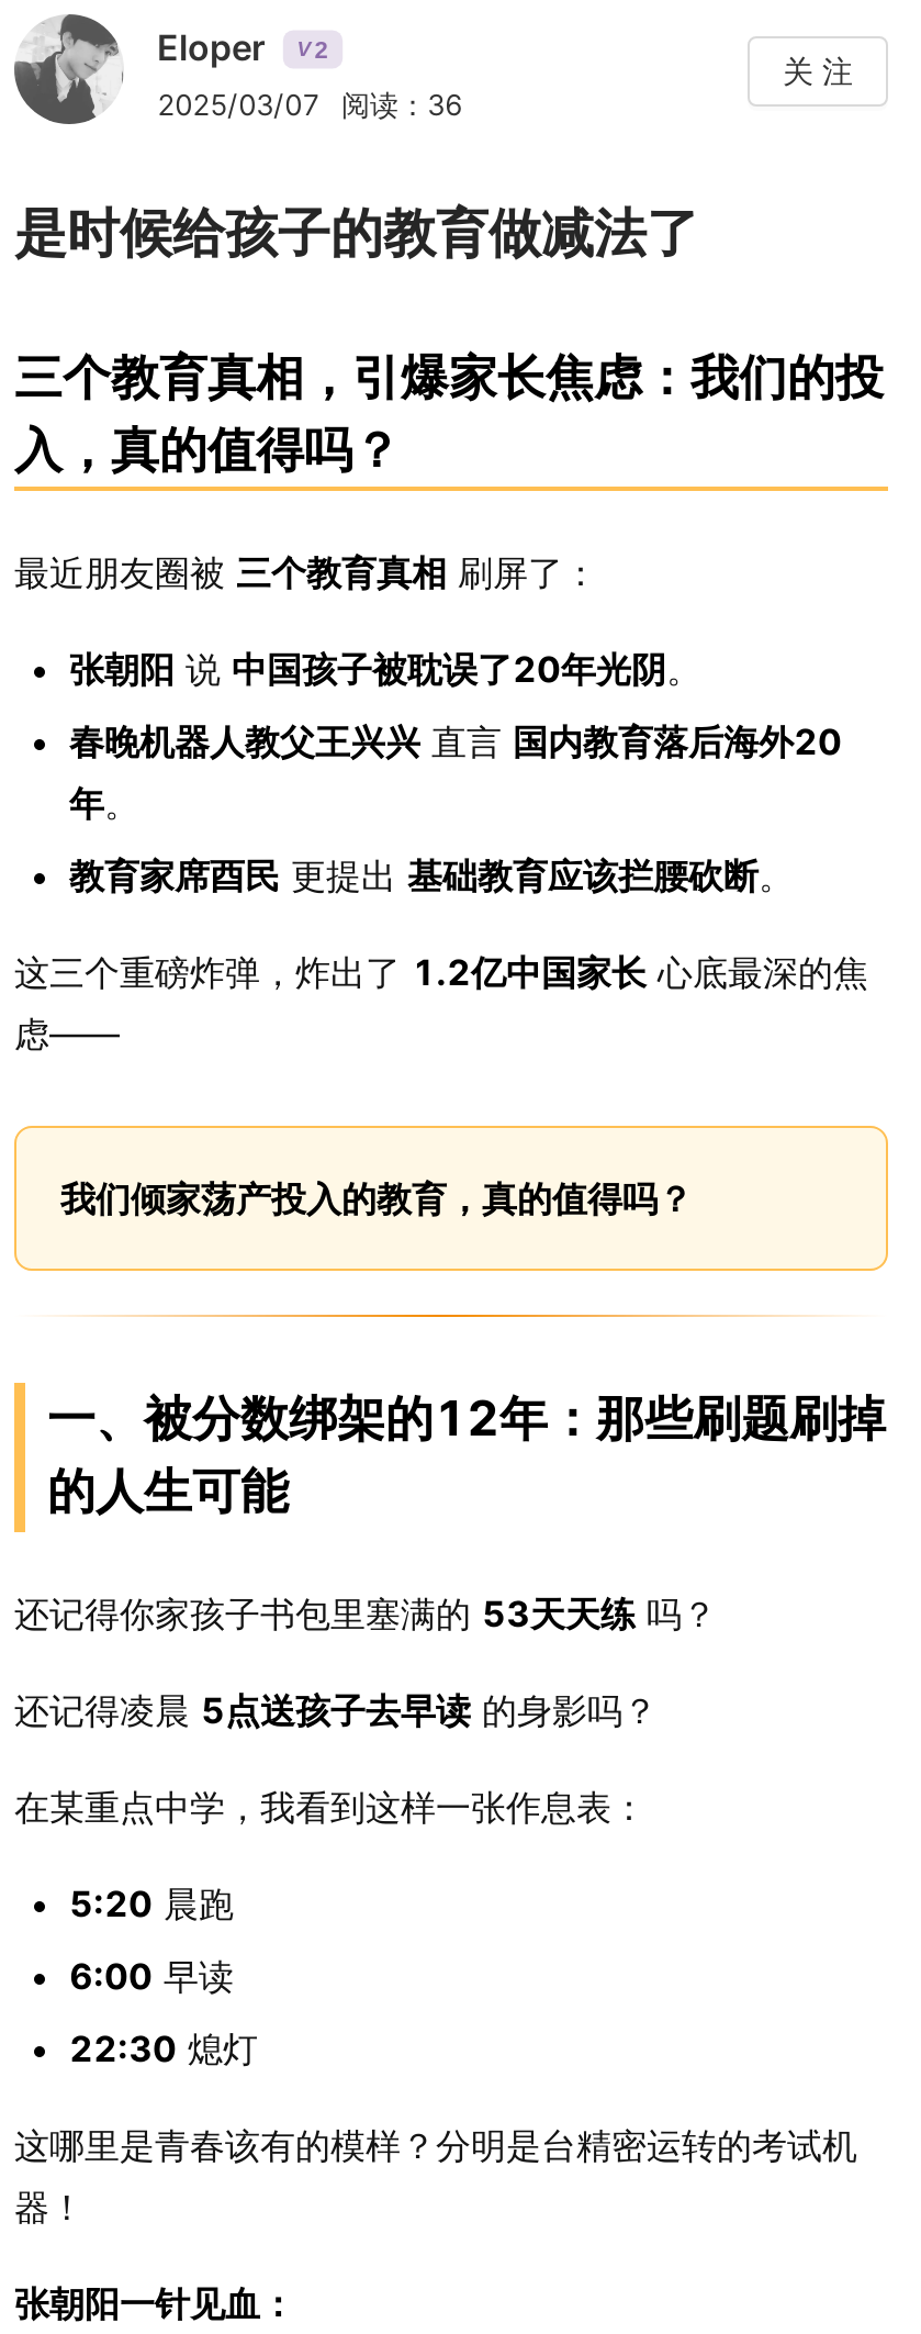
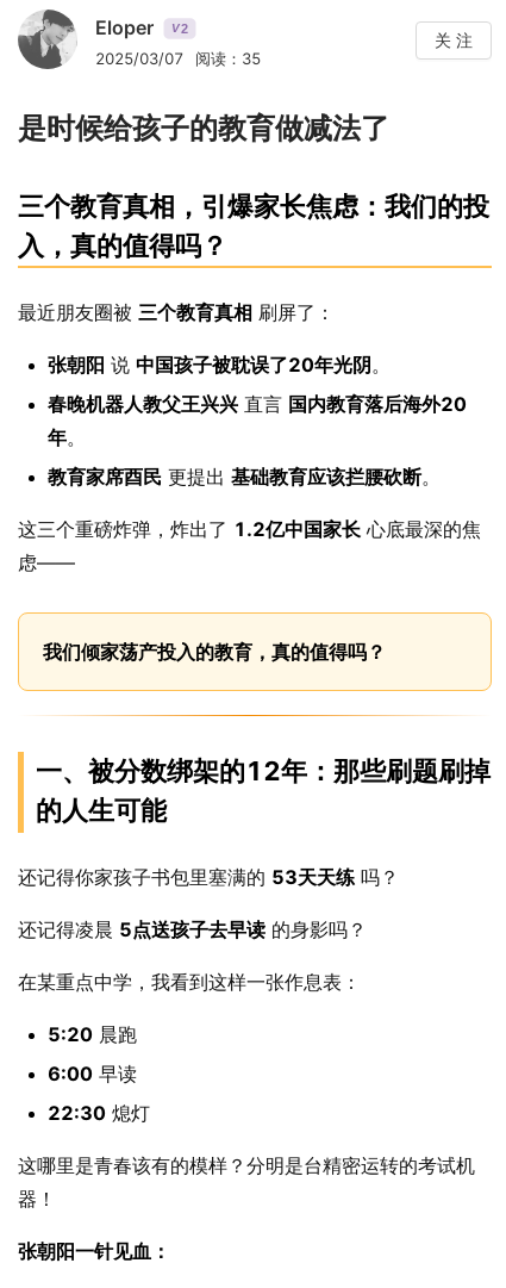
- 2025/03/07 阅读：36
+ 2025/03/07 阅读：35
